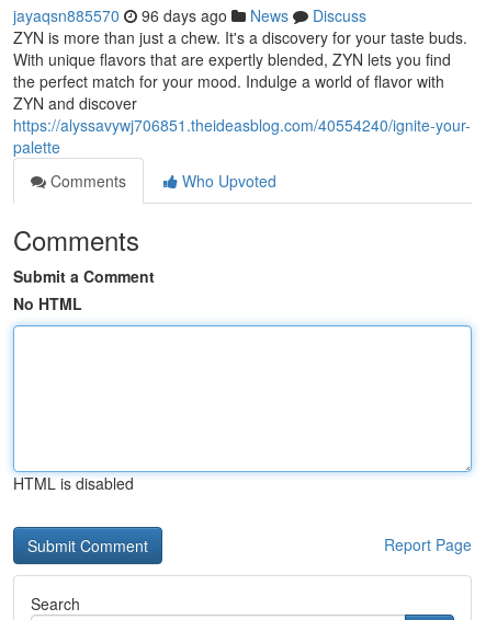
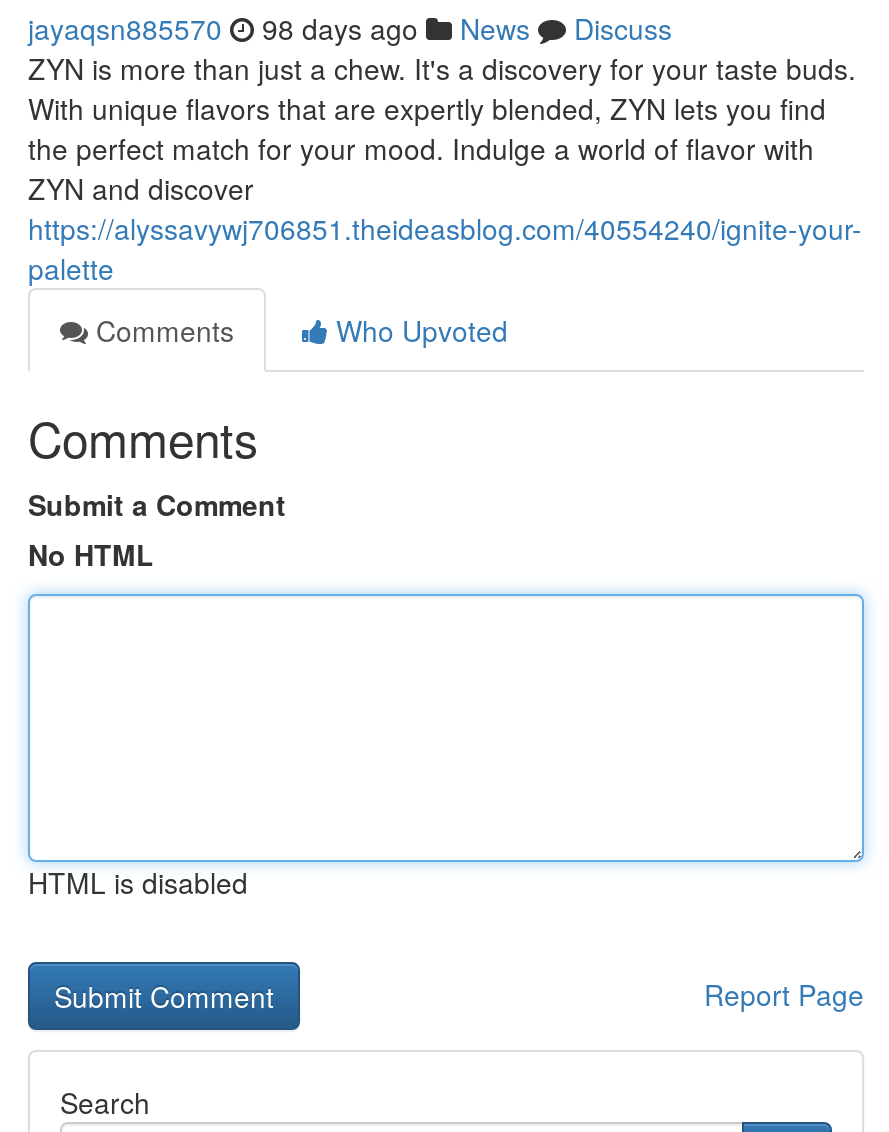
- jayaqsn885570 96 days ago News Discuss
+ jayaqsn885570 98 days ago News Discuss
